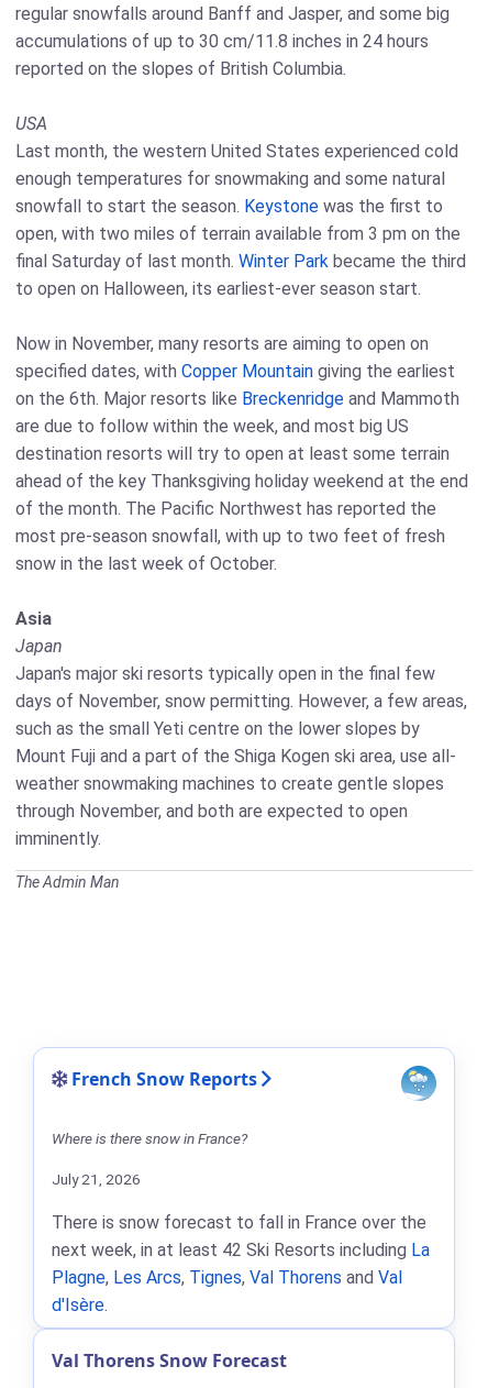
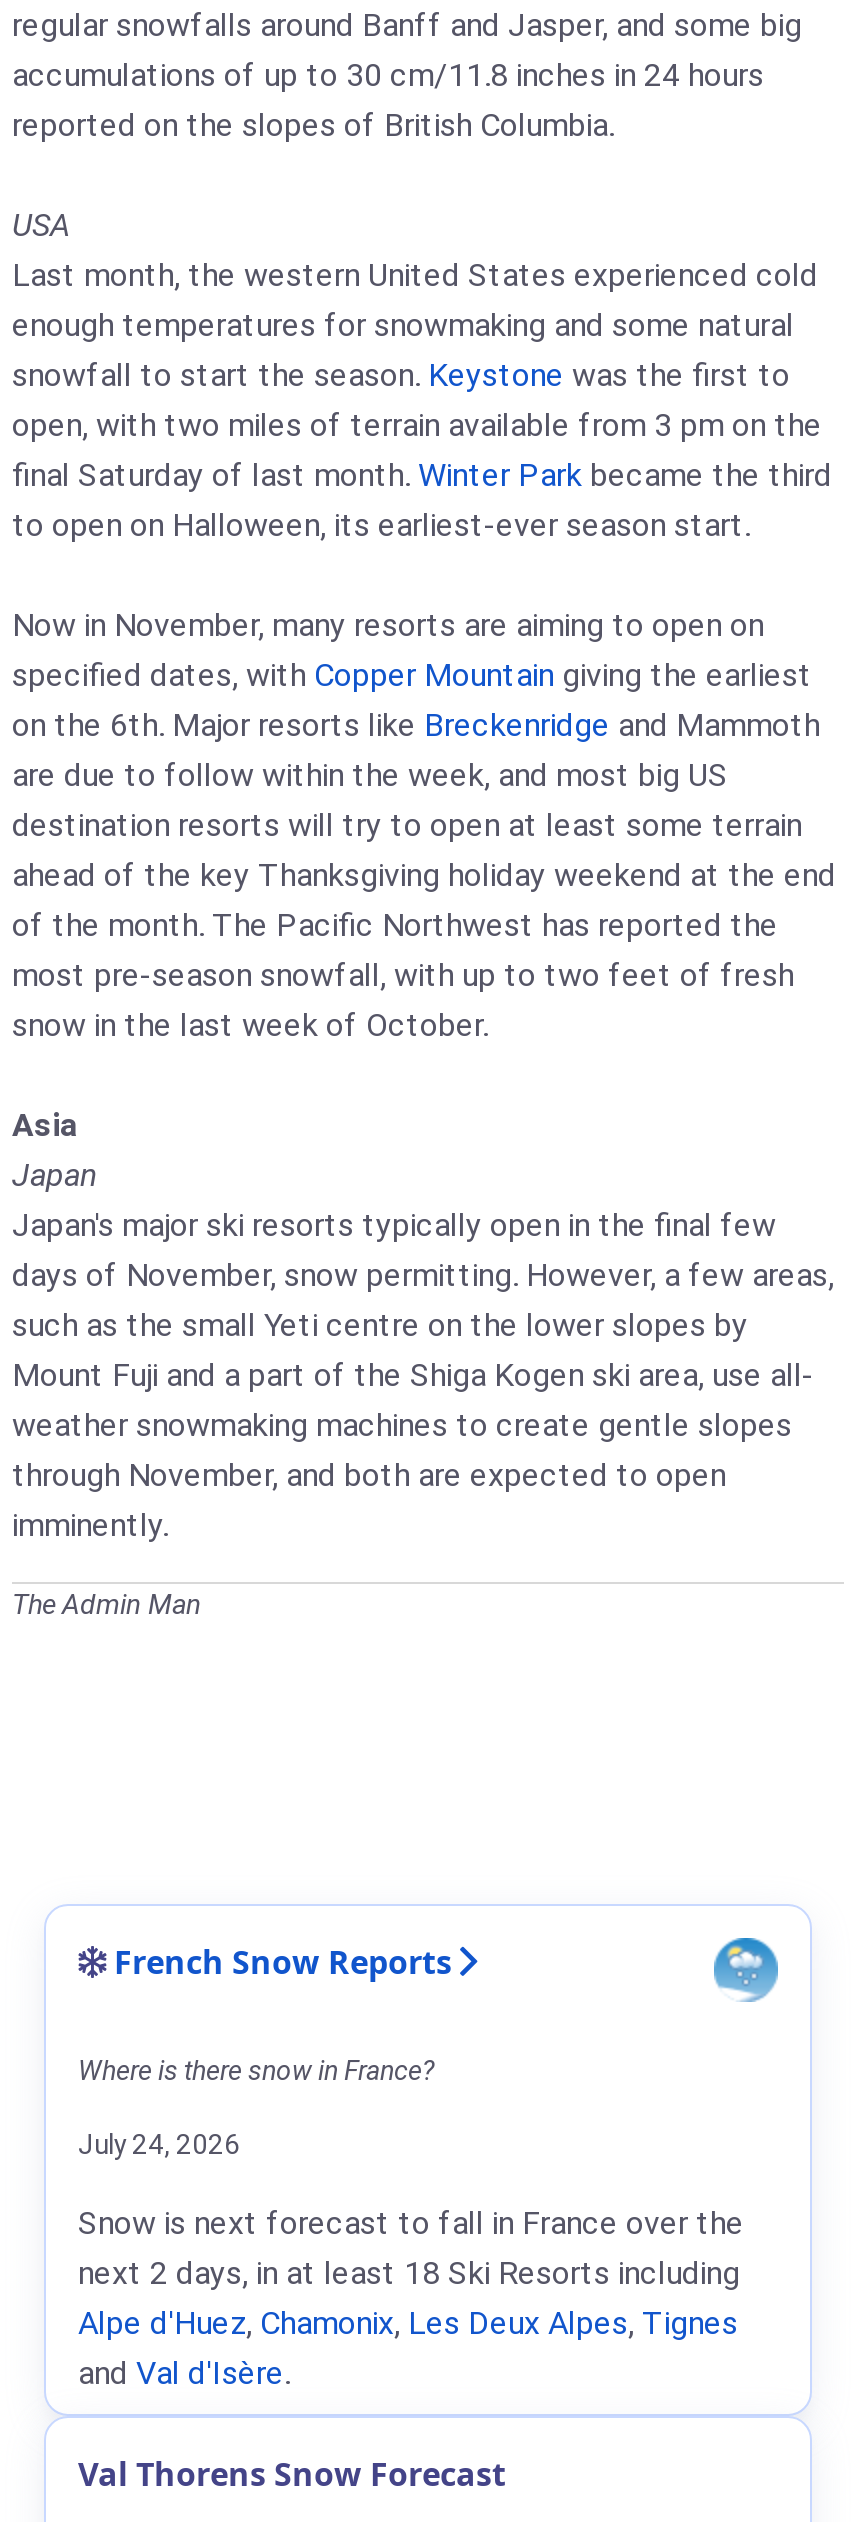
- July 21, 2026
+ July 24, 2026

- There is snow forecast to fall in France over the
- next week, in at least 42 Ski Resorts including La
- Plagne, Les Arcs, Tignes, Val Thorens and Val
- d'Isère.
+ Snow is next forecast to fall in France over the
+ next 2 days, in at least 18 Ski Resorts including
+ Alpe d'Huez, Chamonix, Les Deux Alpes, Tignes
+ and Val d'Isère.
